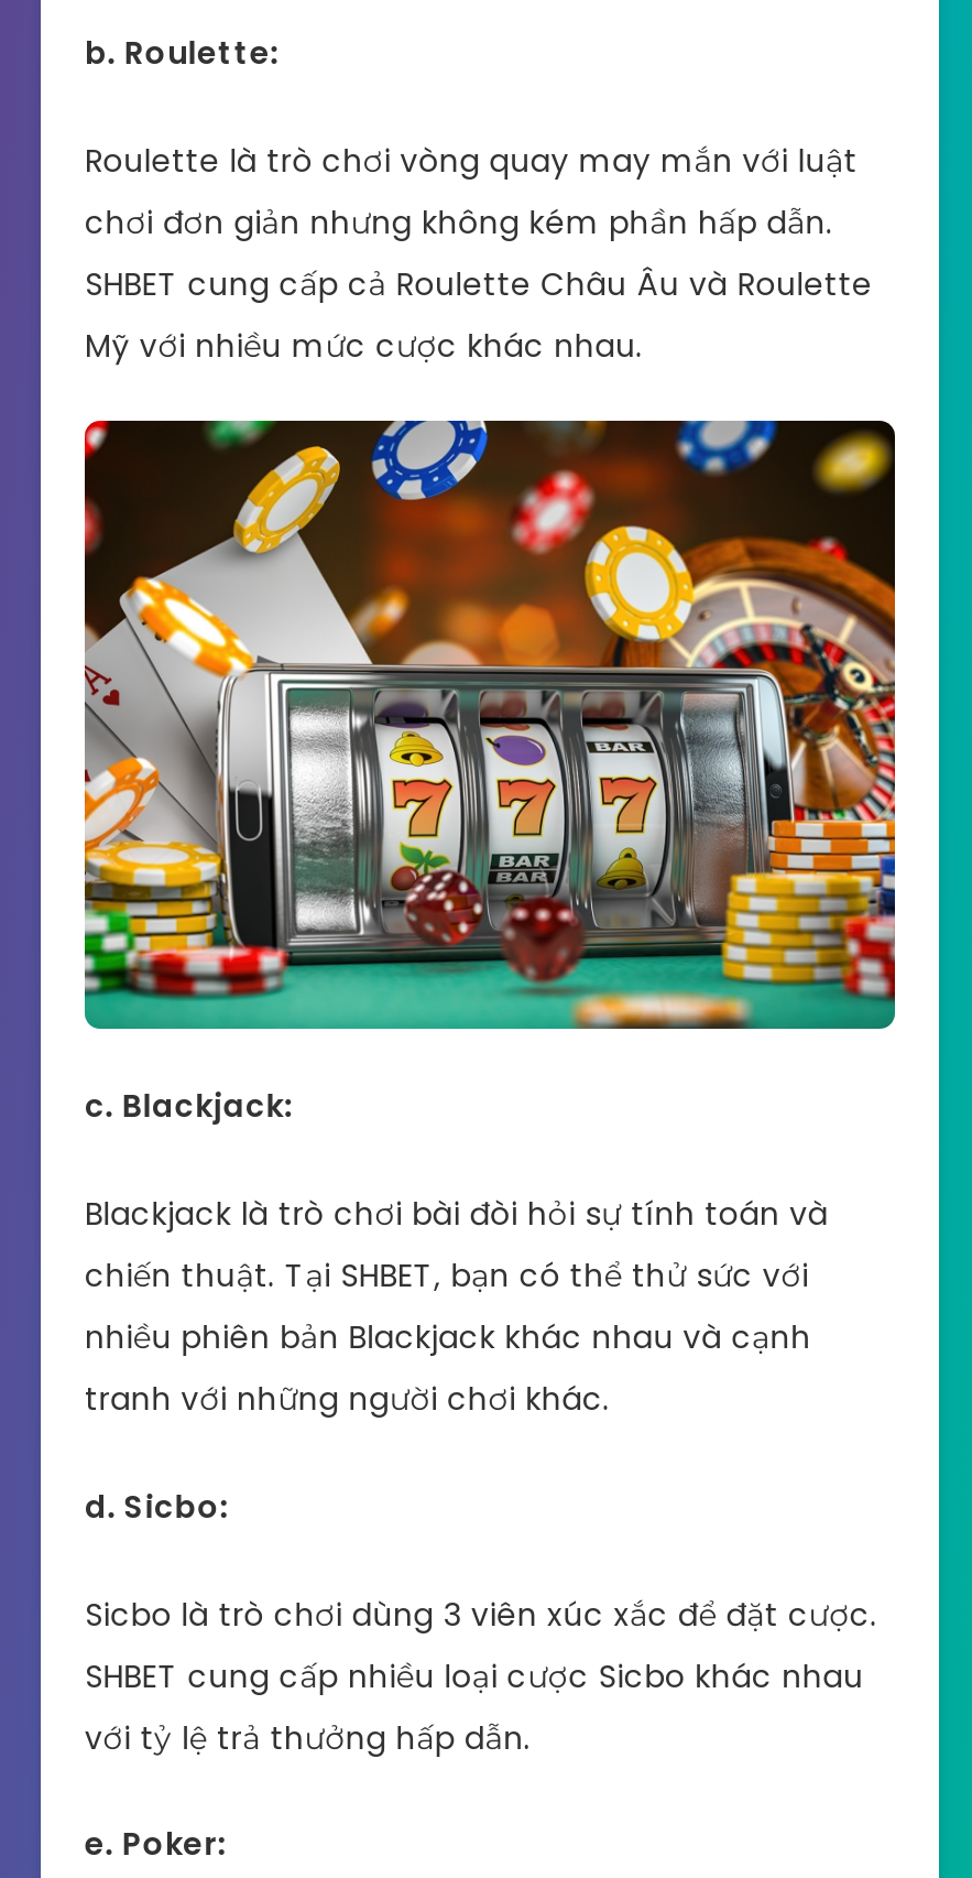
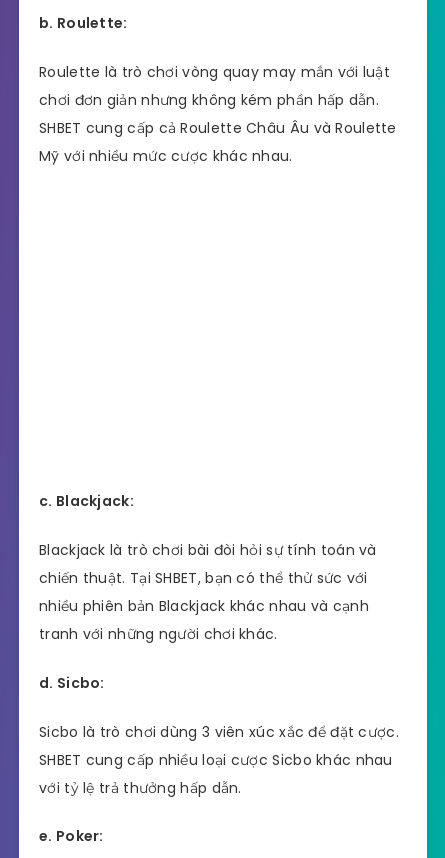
- [image]
